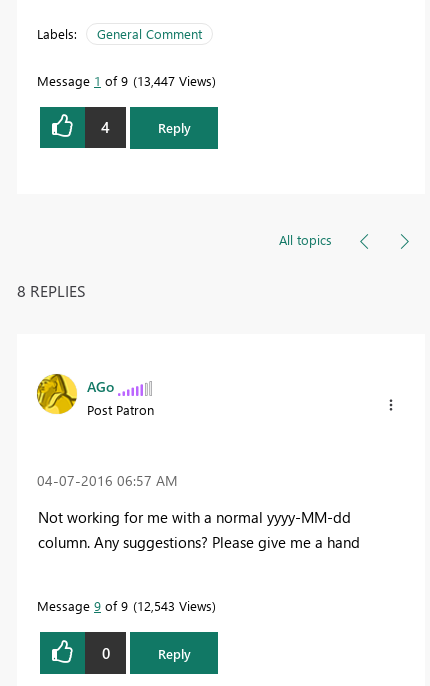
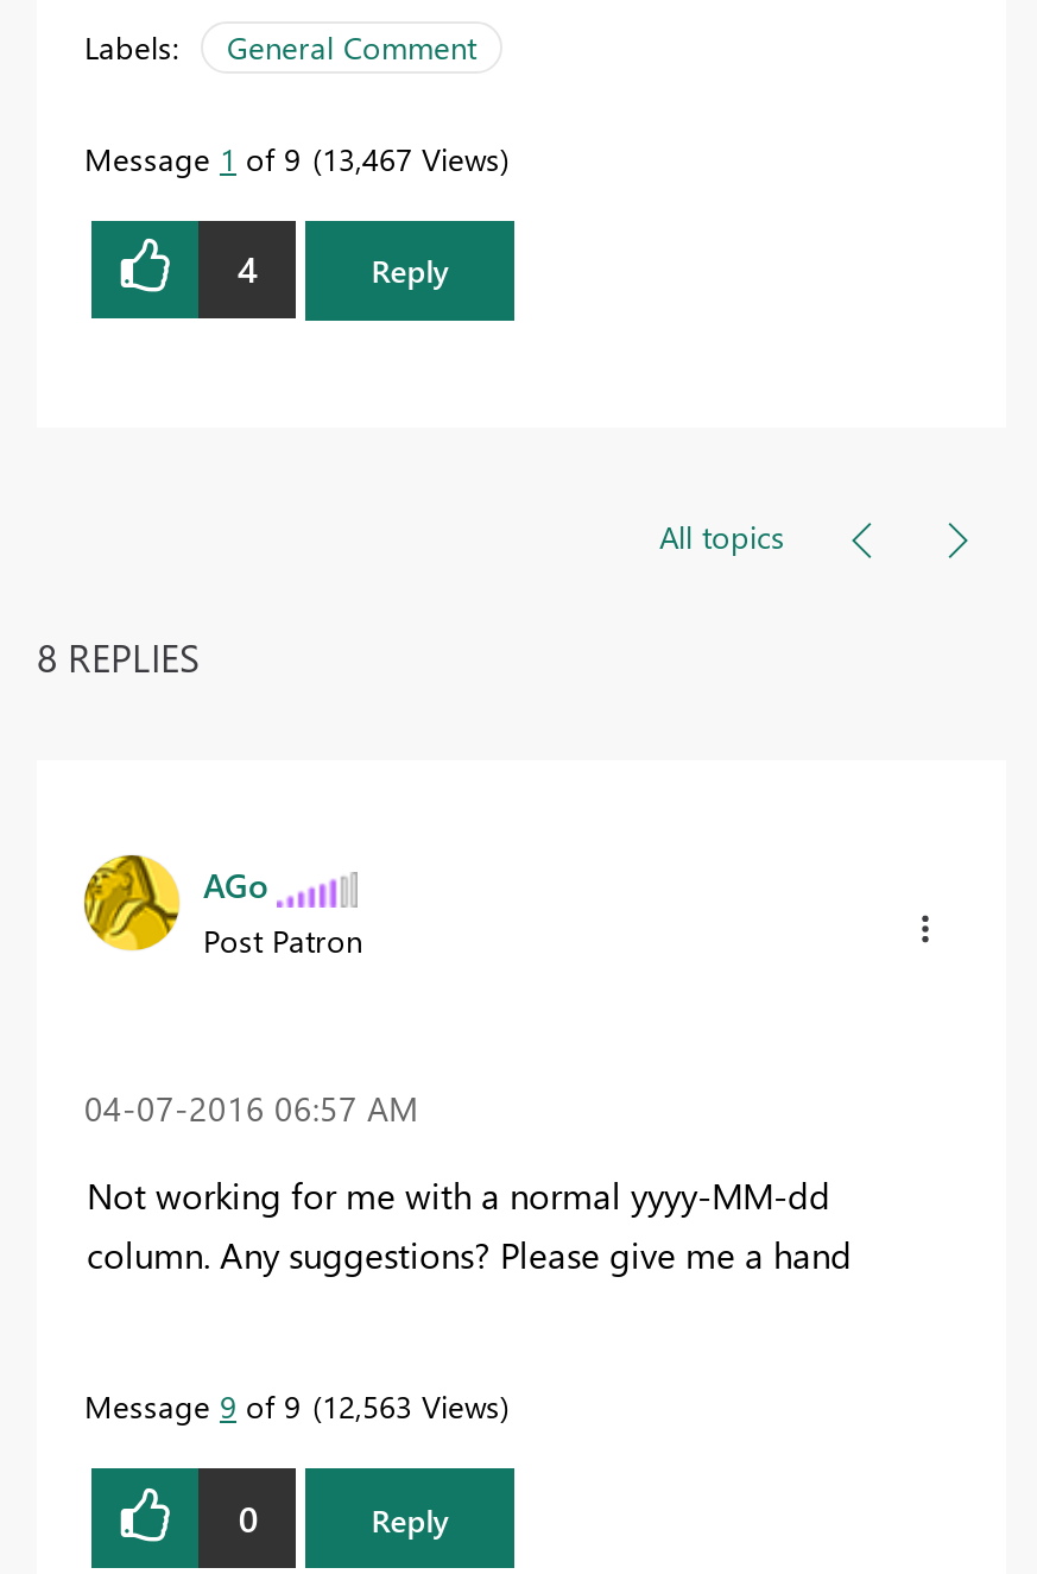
- Message 1 of 9 13,447 Views
+ Message 1 of 9 13,467 Views

- Message 9 of 9 12,543 Views
+ Message 9 of 9 12,563 Views
